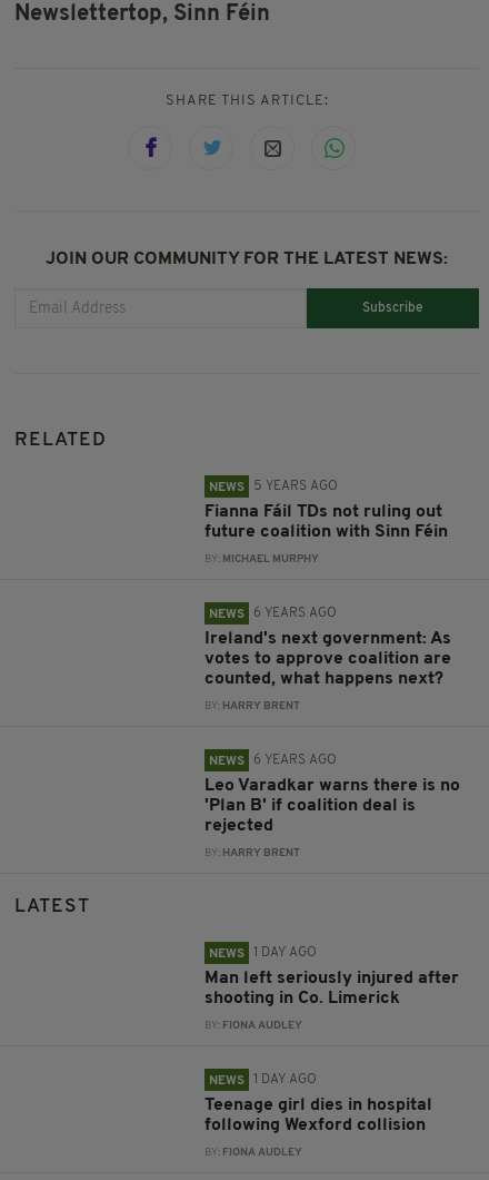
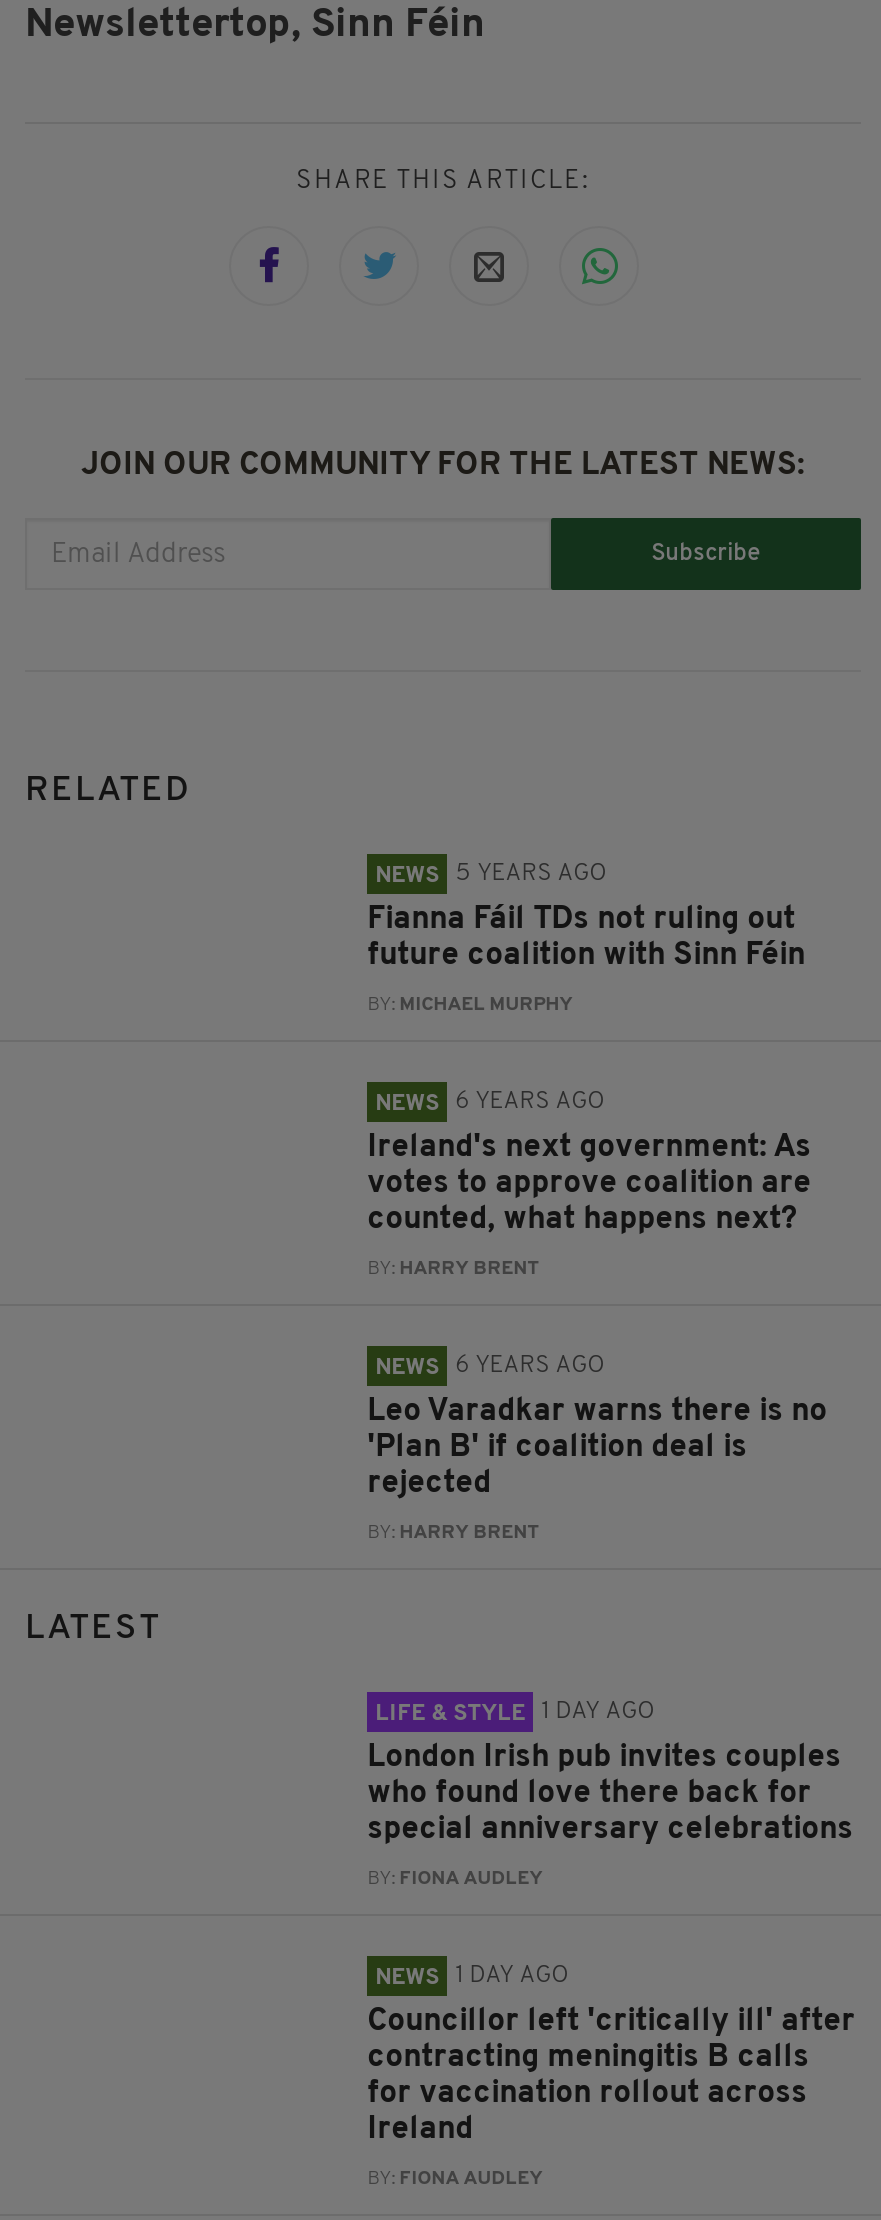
- NEWS
+ LIFE & STYLE

- Man left seriously injured after
- shooting in Co. Limerick
+ London Irish pub invites couples
+ who found love there back for
+ special anniversary celebrations

- Teenage girl dies in hospital
- following Wexford collision
+ Councillor left 'critically ill' after
+ contracting meningitis B calls
+ for vaccination rollout across
+ Ireland
